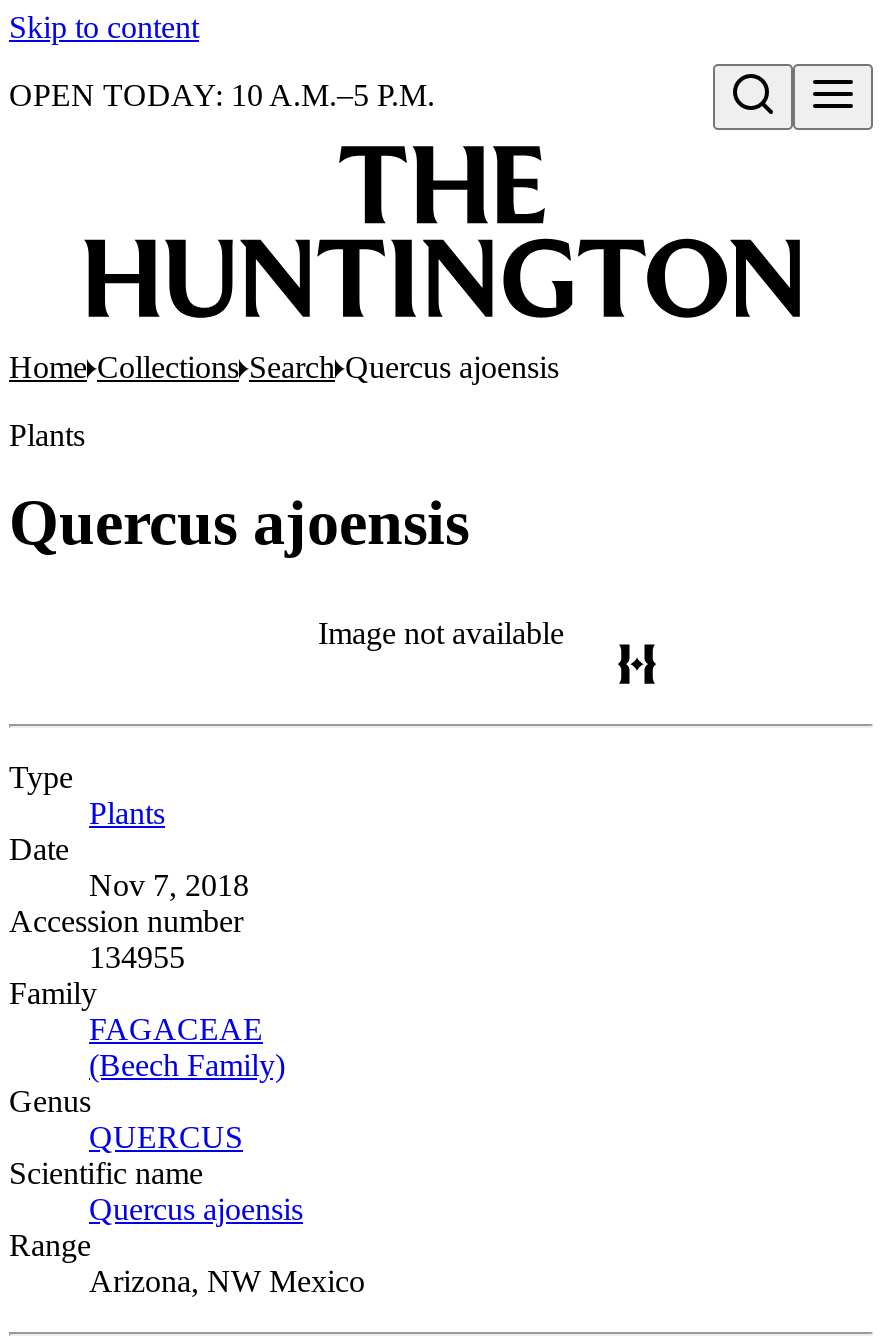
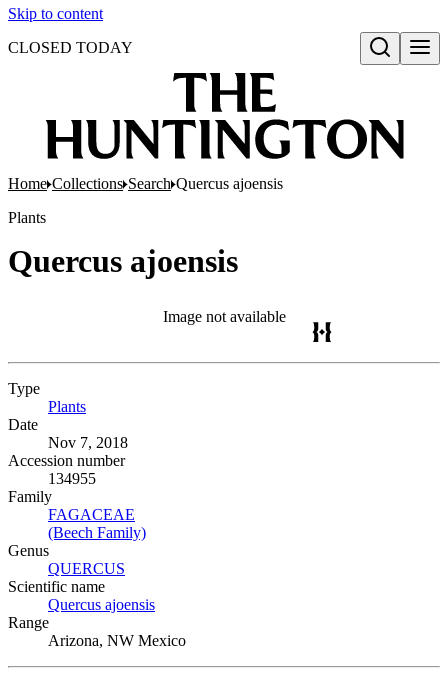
- OPEN TODAY: 10 A.M.–5 P.M.
+ CLOSED TODAY
